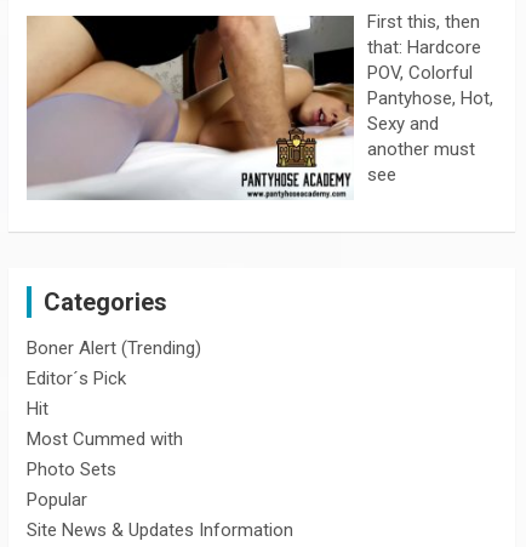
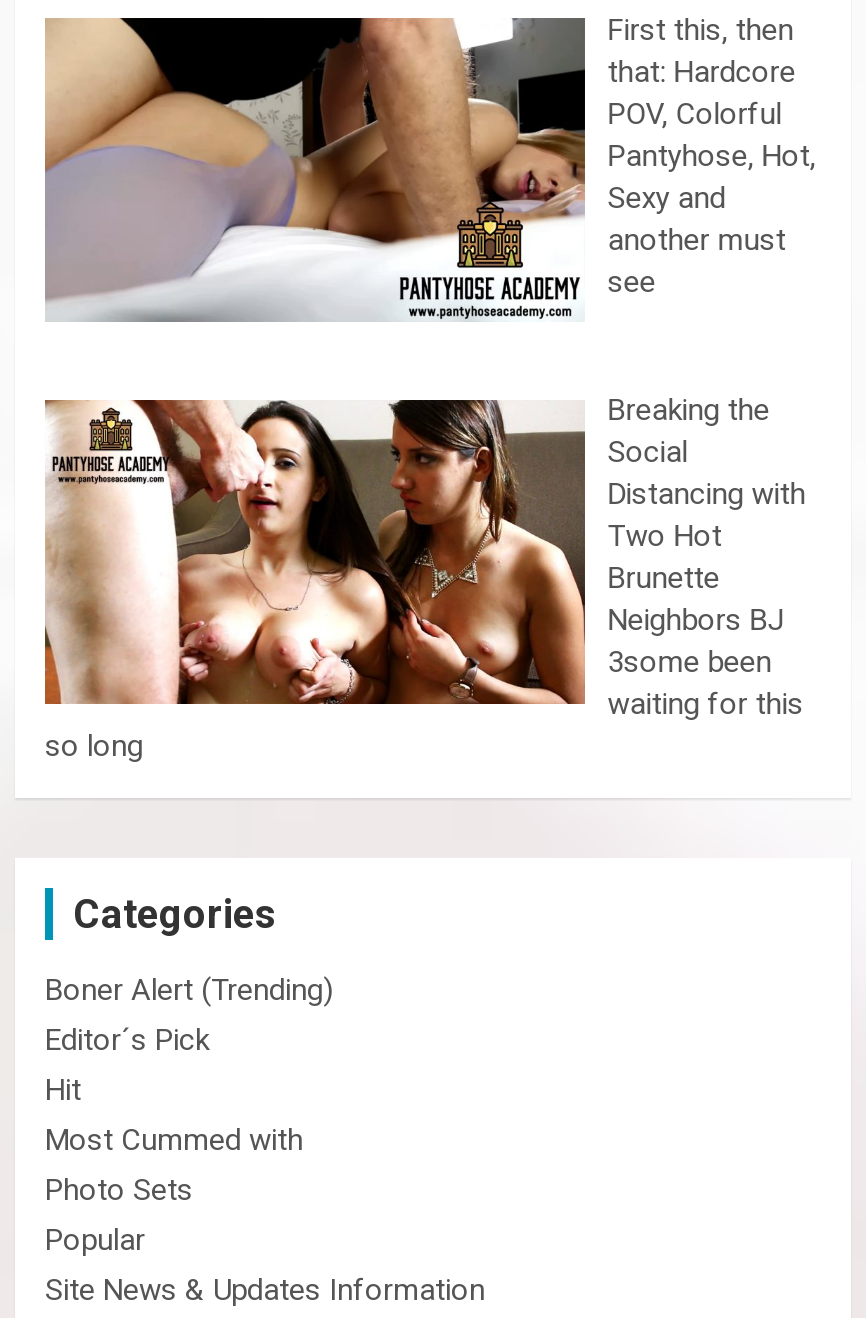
+ [image]
+ Breaking the
+ Social
+ Distancing with
+ Two Hot
+ Brunette
+ Neighbors BJ
+ 3some been
+ waiting for this
+ so long
